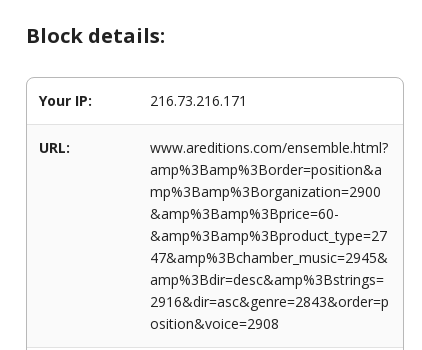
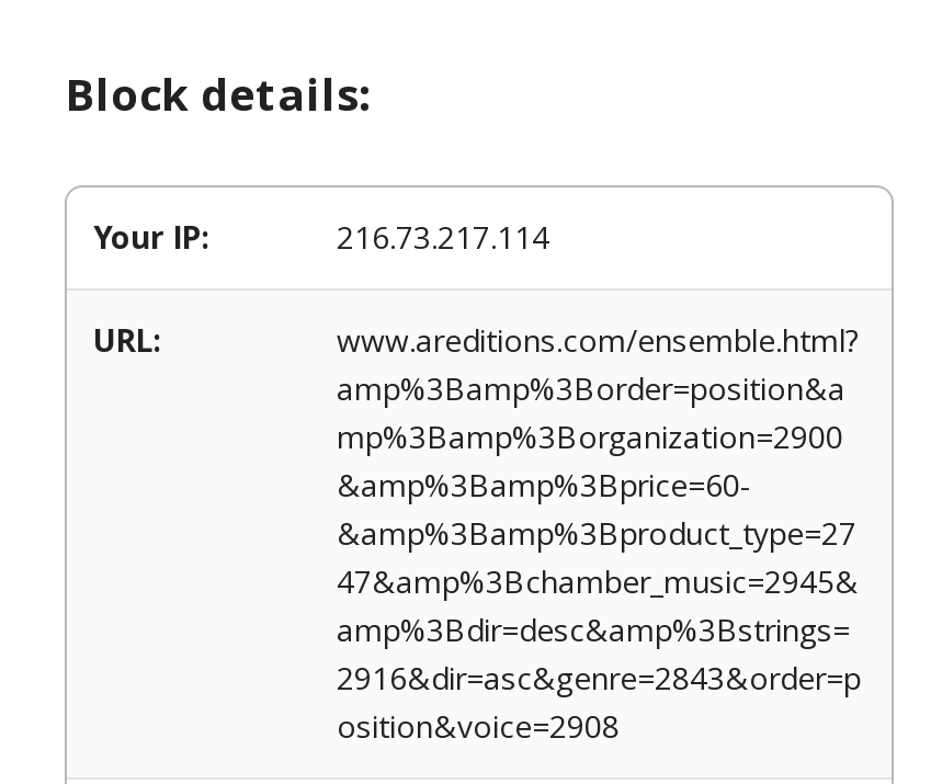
- 216.73.216.171
+ 216.73.217.114
